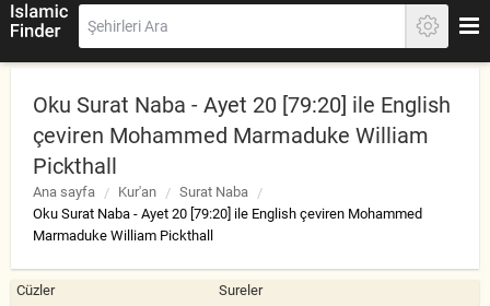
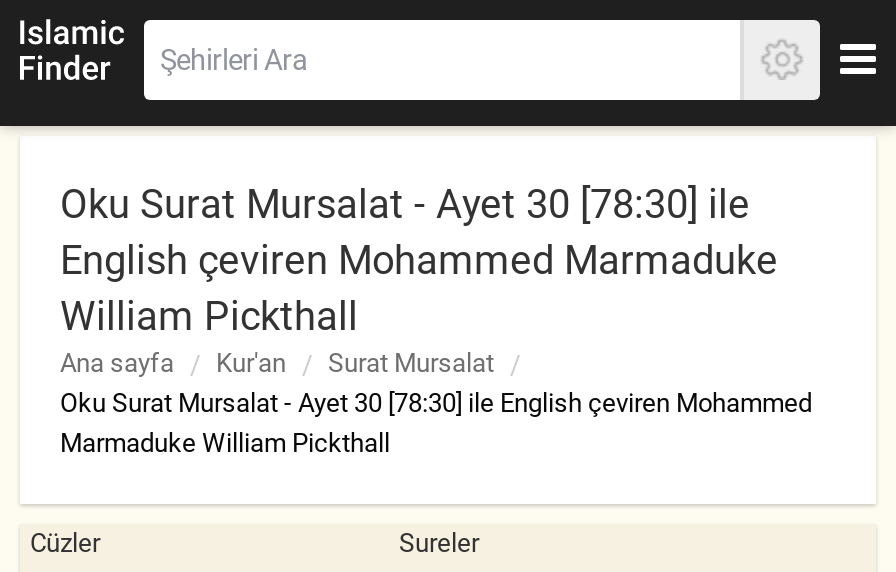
- Oku Surat Naba - Ayet 20 [79:20] ile English
- çeviren Mohammed Marmaduke William
- Pickthall
+ Oku Surat Mursalat - Ayet 30 [78:30] ile
+ English çeviren Mohammed Marmaduke
+ William Pickthall

- Surat Naba
+ Surat Mursalat

- Oku Surat Naba - Ayet 20 [79:20] ile English çeviren Mohammed
+ Oku Surat Mursalat - Ayet 30 [78:30] ile English çeviren Mohammed
